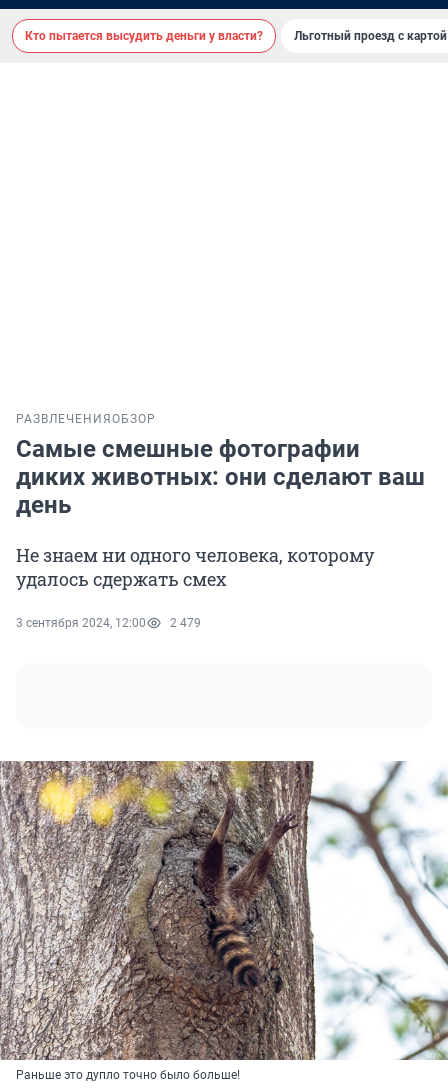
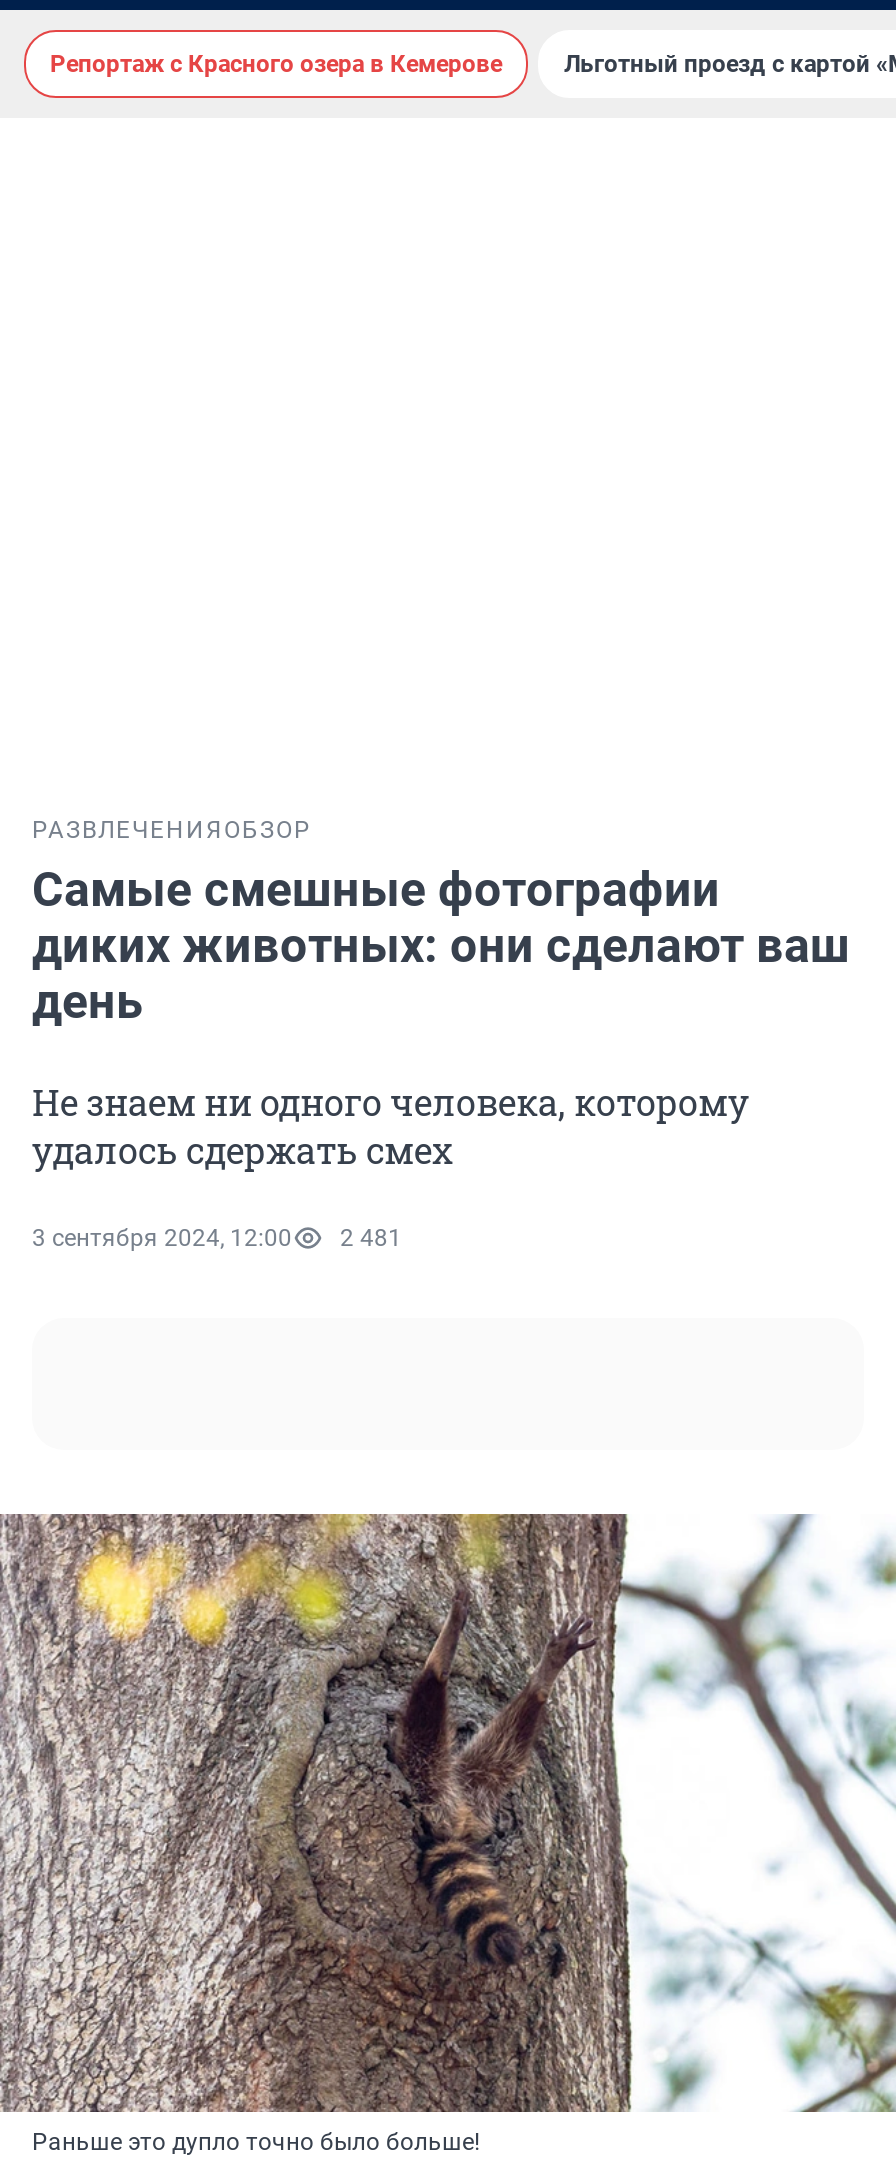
- Кто пытается высудить деньги у власти?
+ Репортаж с Красного озера в Кемерове

- 3 сентября 2024, 12:00 2 479
+ 3 сентября 2024, 12:00 2 481
